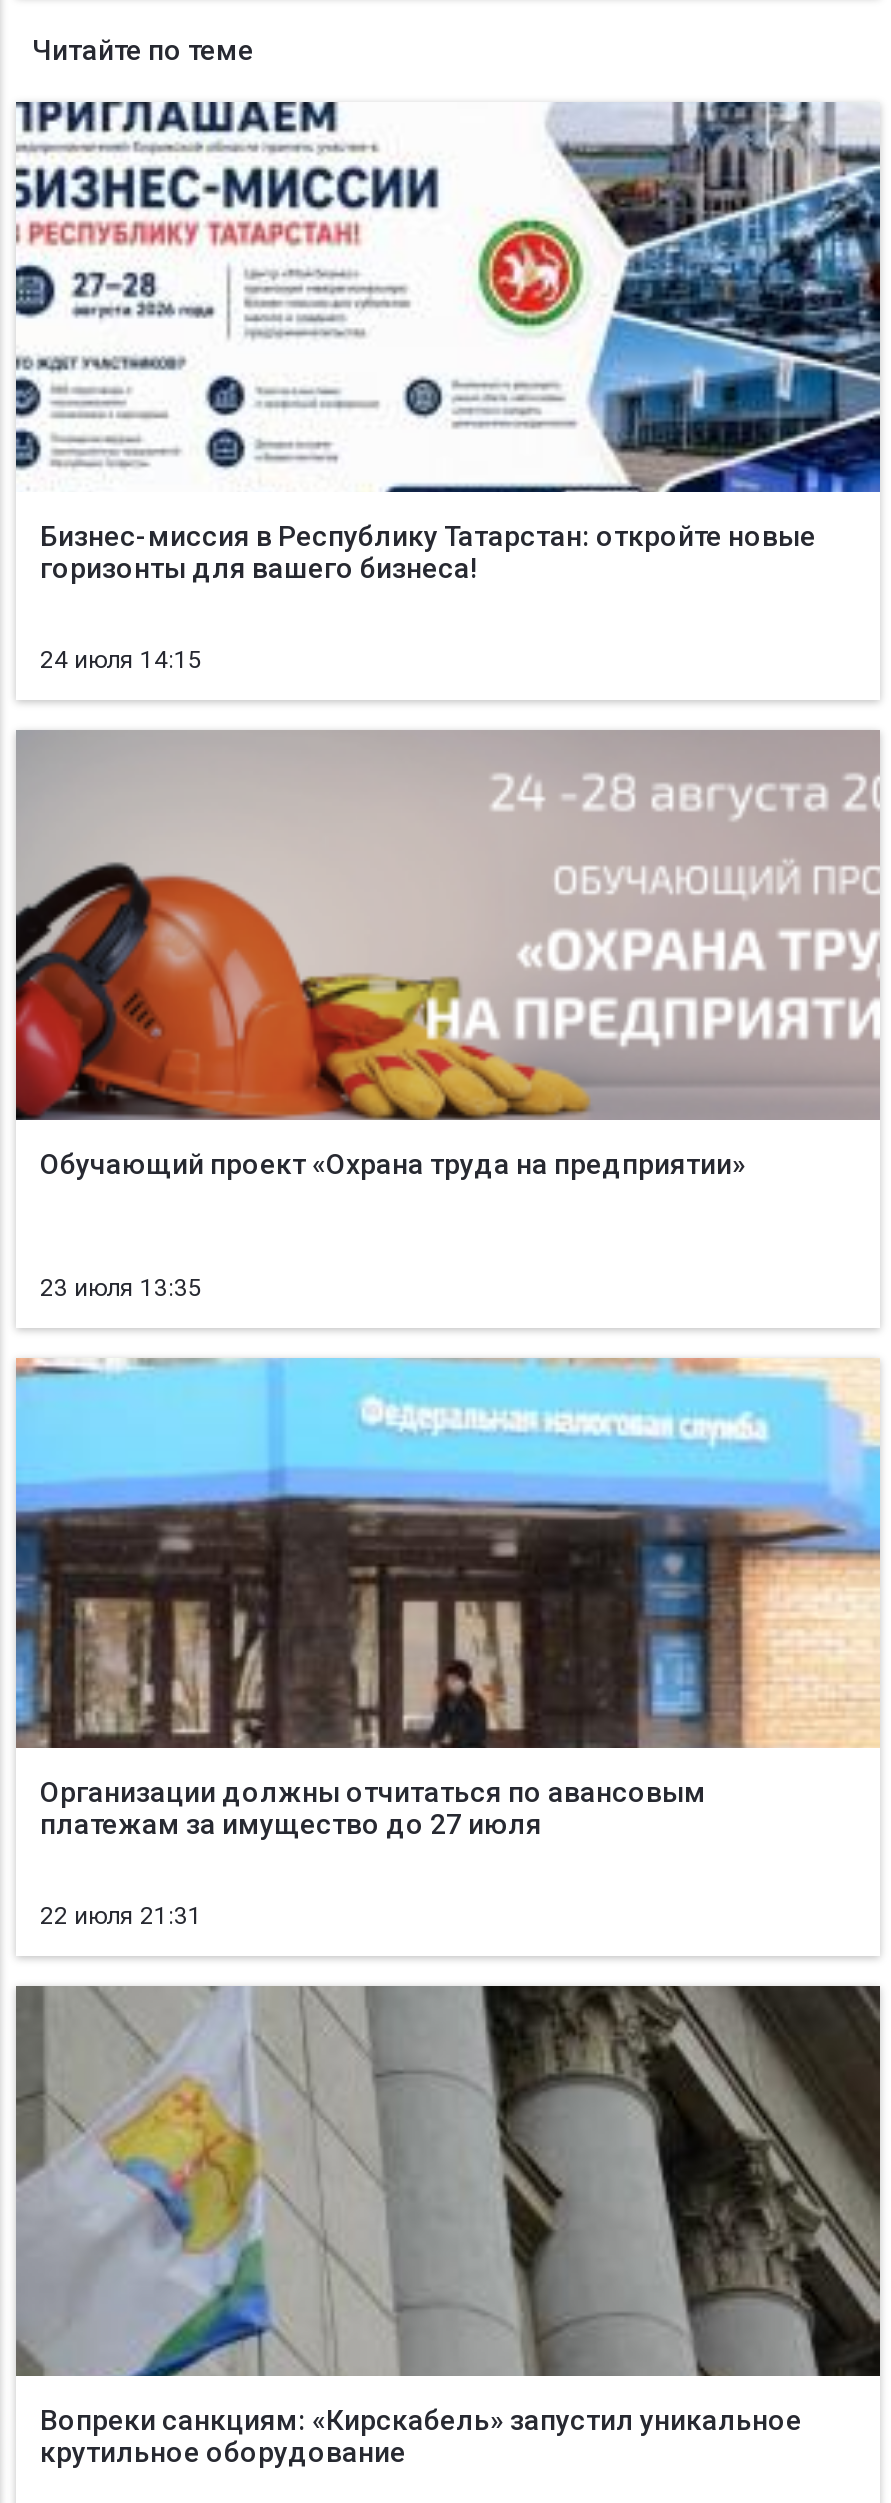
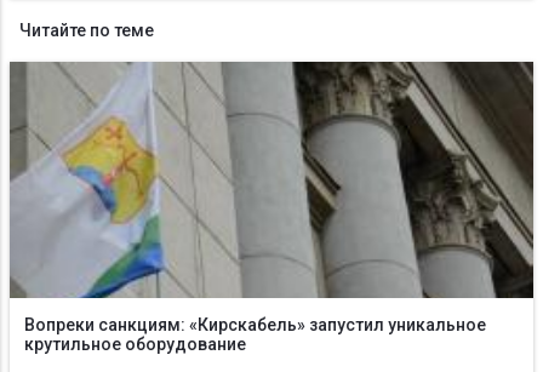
- [image]
- Бизнес-миссия в Республику Татарстан: откройте новые
- горизонты для вашего бизнеса!
- 24 июля 14:15

- [image]
- Обучающий проект «Охрана труда на предприятии»

- 23 июля 13:35

- [image]
- Организации должны отчитаться по авансовым
- платежам за имущество до 27 июля
- 22 июля 21:31
